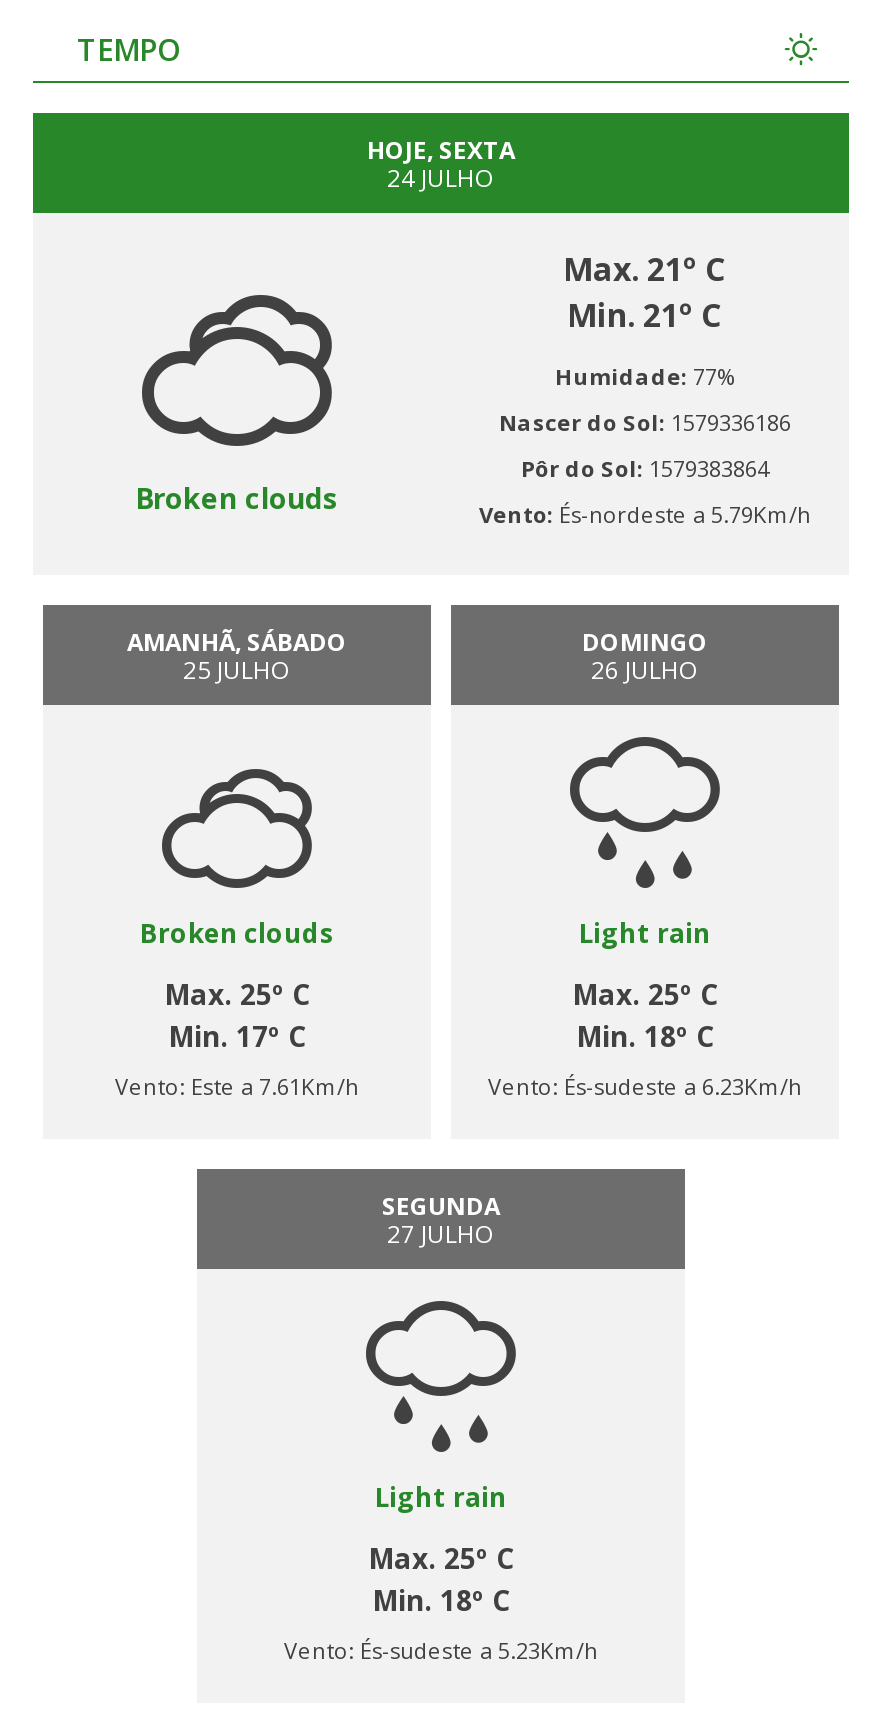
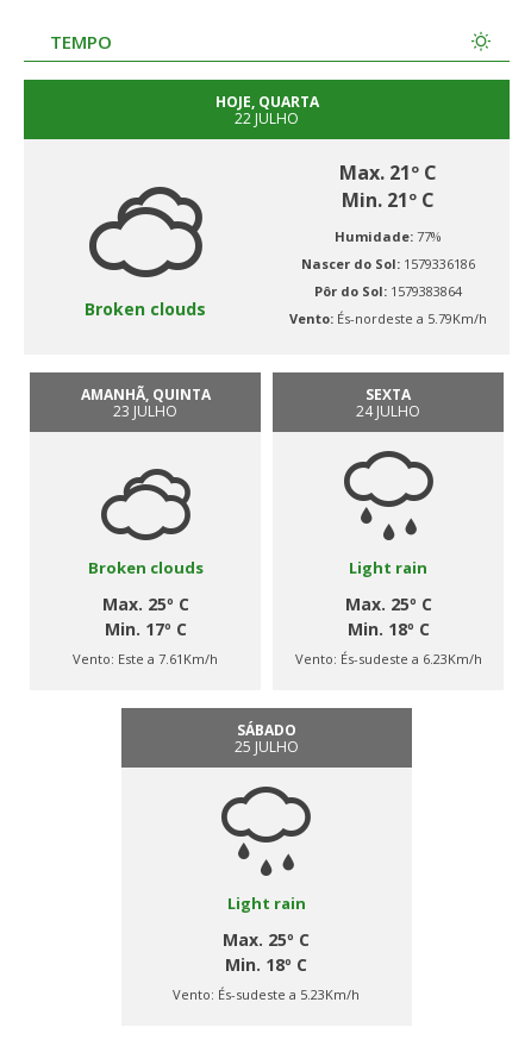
- HOJE, SEXTA
+ HOJE, QUARTA

- 24 JULHO
+ 22 JULHO

- AMANHÃ, SÁBADO
+ AMANHÃ, QUINTA

- DOMINGO
- 26 JULHO
+ SEXTA
+ 24 JULHO

- 25 JULHO
+ 23 JULHO

- SEGUNDA
- 27 JULHO
+ SÁBADO
+ 25 JULHO
